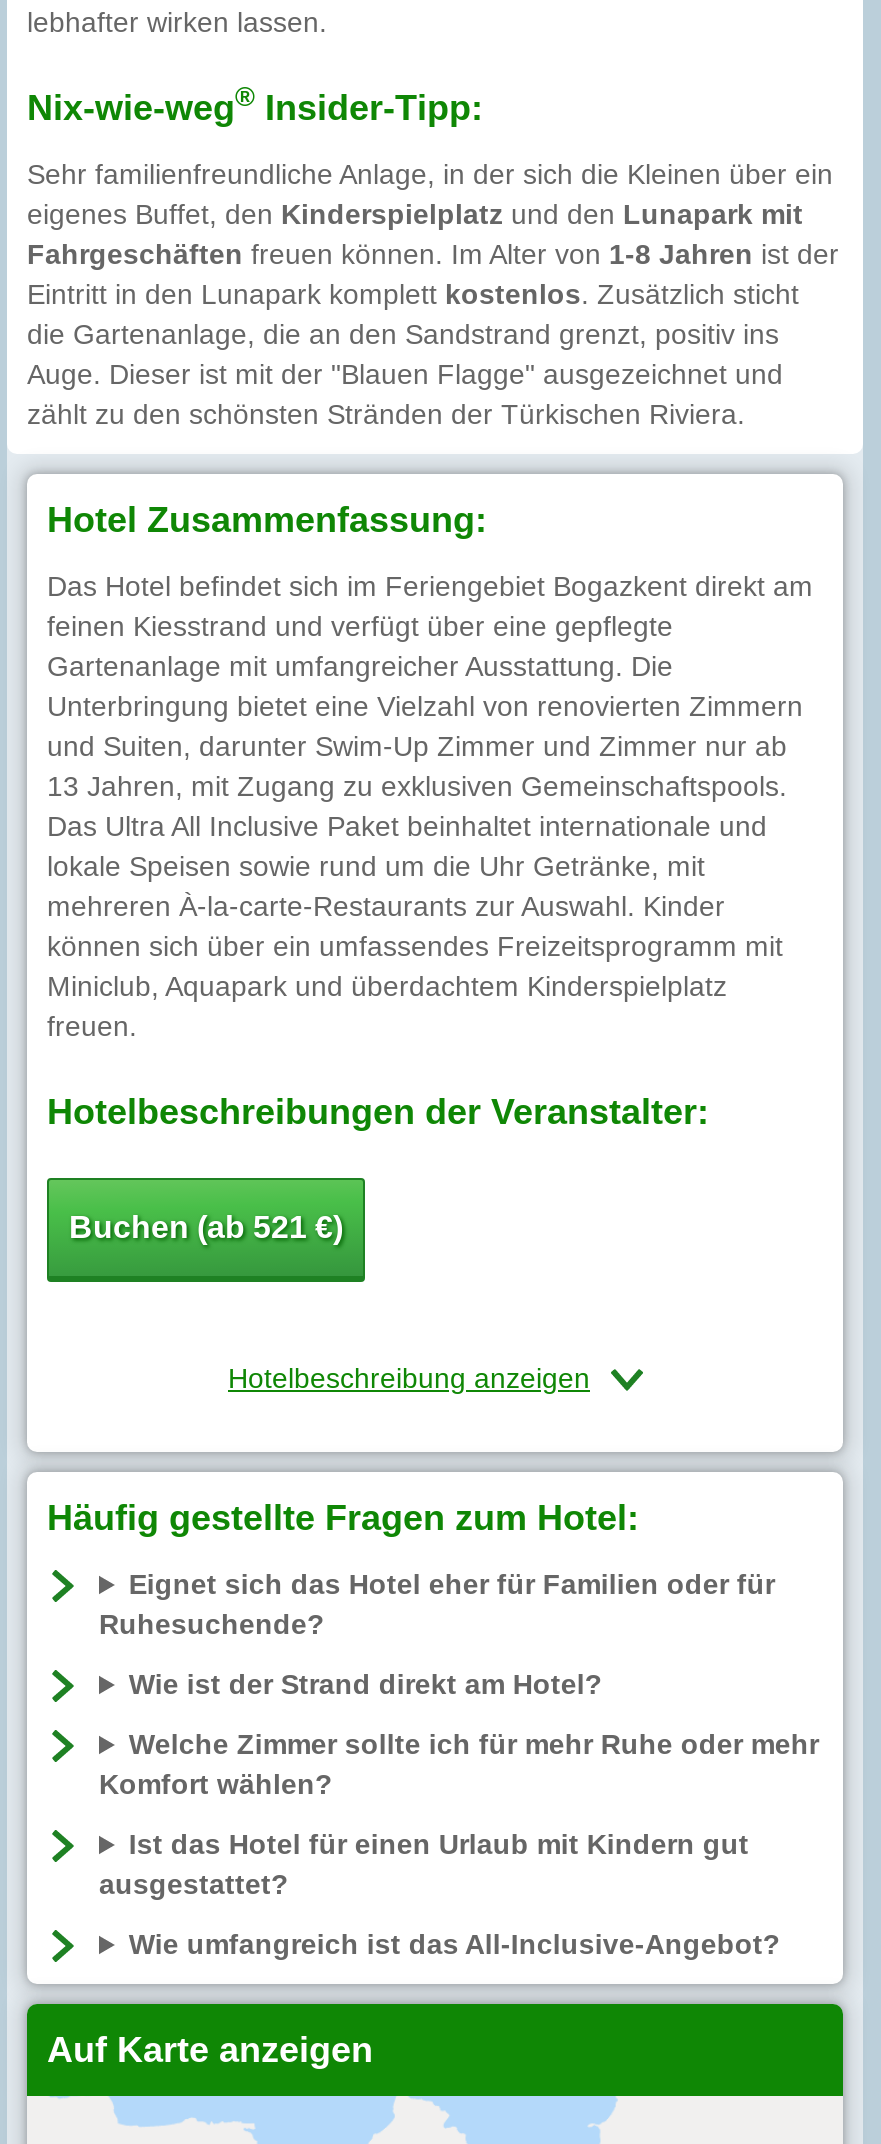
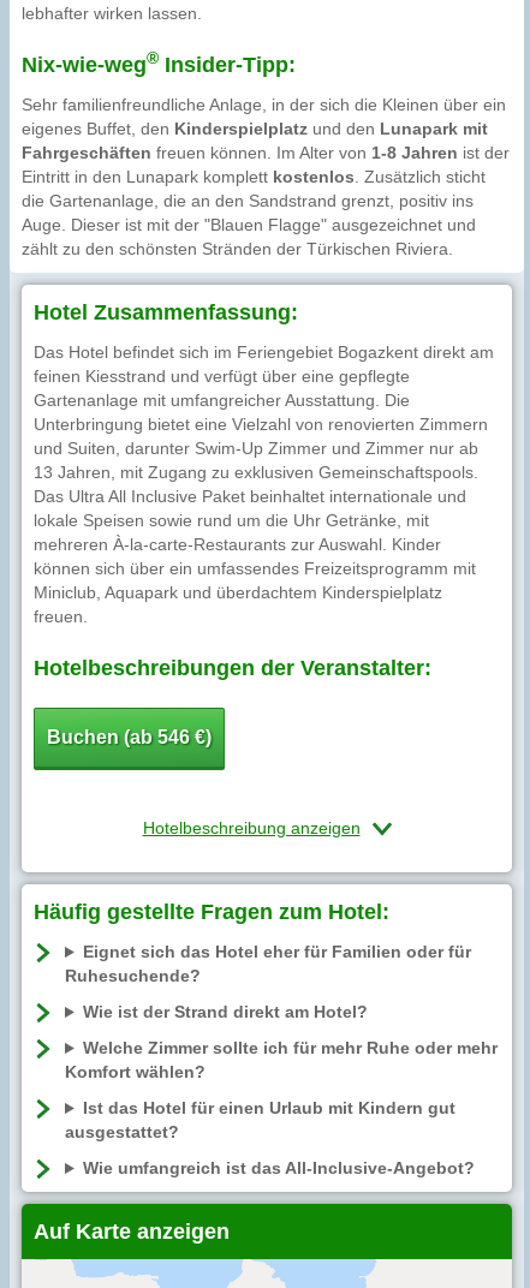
- Buchen (ab 521 €)
+ Buchen (ab 546 €)
